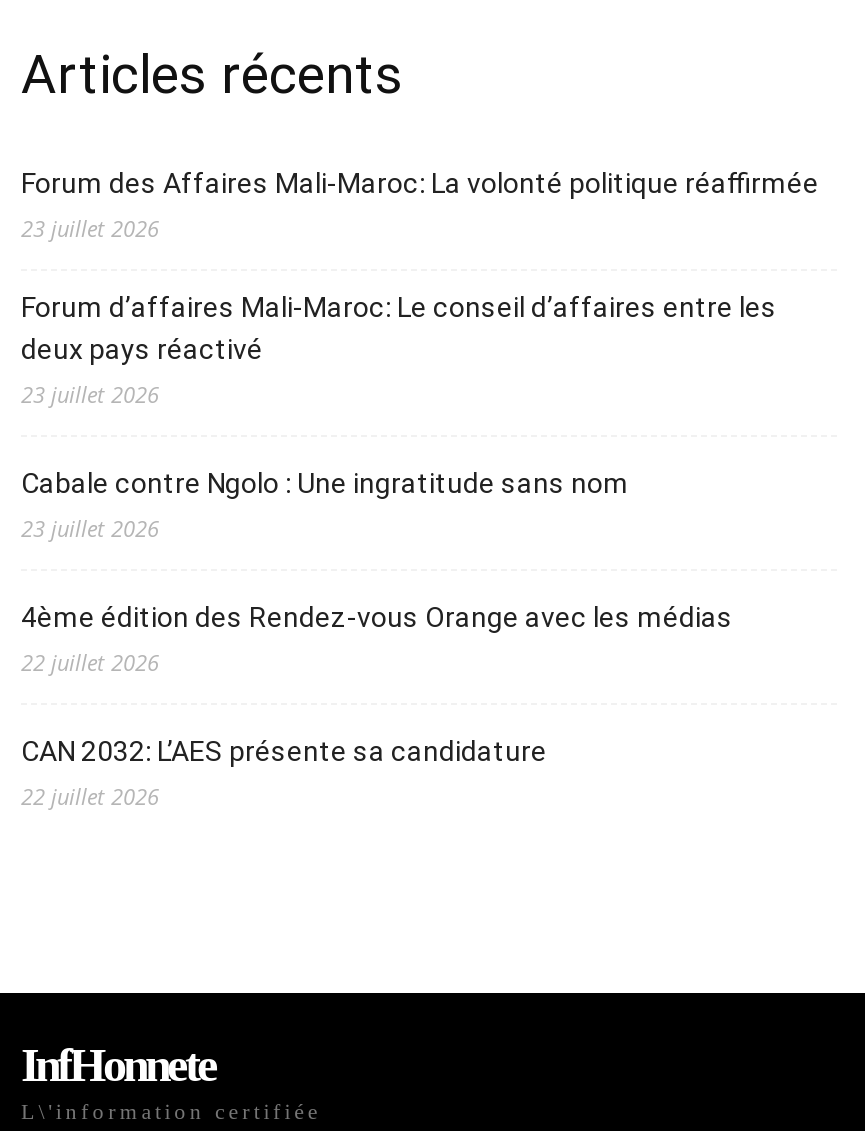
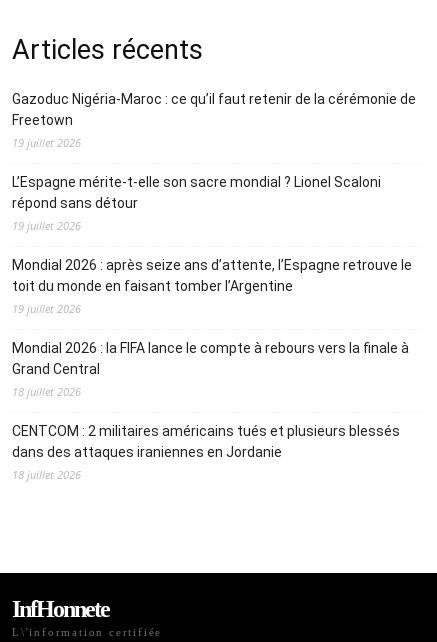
- Forum des Affaires Mali-Maroc: La volonté politique réaffirmée
- 23 juillet 2026
+ Gazoduc Nigéria-Maroc : ce qu’il faut retenir de la cérémonie de
+ Freetown
+ 19 juillet 2026

- Forum d’affaires Mali-Maroc: Le conseil d’affaires entre les
- deux pays réactivé
- 23 juillet 2026
+ L’Espagne mérite-t-elle son sacre mondial ? Lionel Scaloni
+ répond sans détour
+ 19 juillet 2026

- Cabale contre Ngolo : Une ingratitude sans nom
- 23 juillet 2026
+ Mondial 2026 : après seize ans d’attente, l’Espagne retrouve le
+ toit du monde en faisant tomber l’Argentine
+ 19 juillet 2026

- 4ème édition des Rendez-vous Orange avec les médias
- 22 juillet 2026
+ Mondial 2026 : la FIFA lance le compte à rebours vers la finale à
+ Grand Central
+ 18 juillet 2026

- CAN 2032: L’AES présente sa candidature
- 22 juillet 2026
+ CENTCOM : 2 militaires américains tués et plusieurs blessés
+ dans des attaques iraniennes en Jordanie
+ 18 juillet 2026
